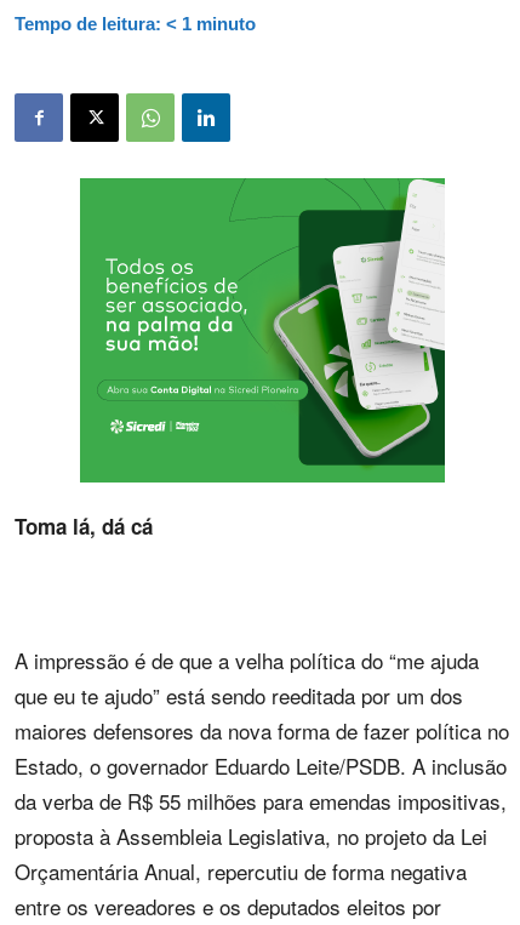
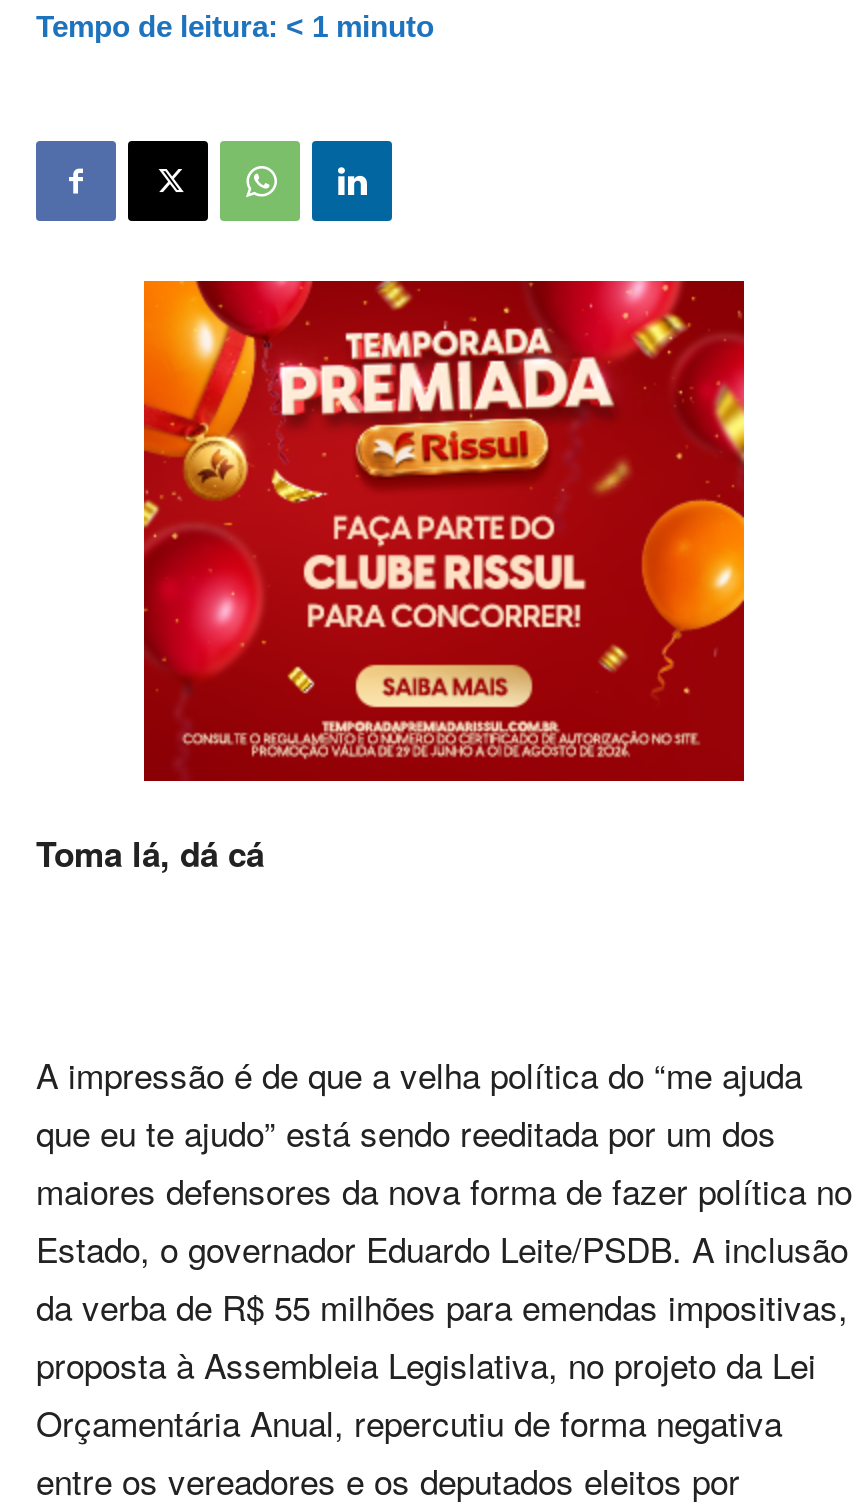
- [image]
+ [image]
